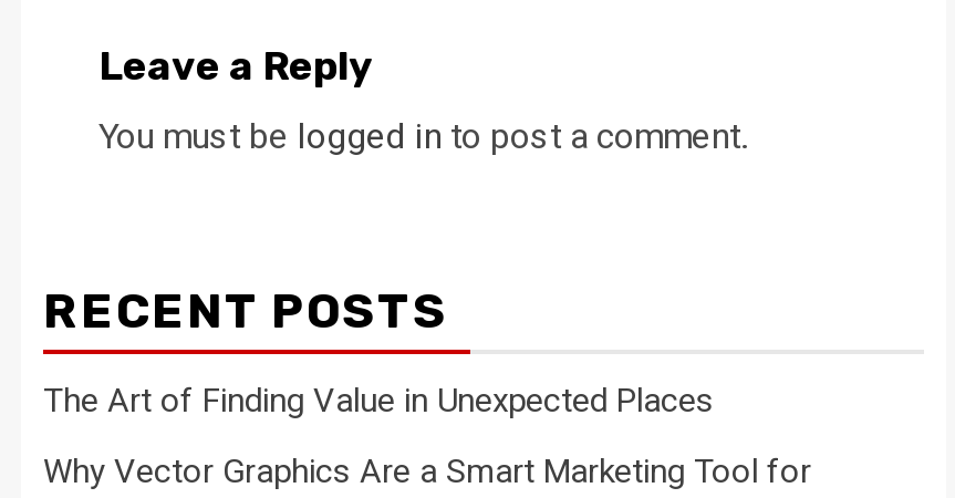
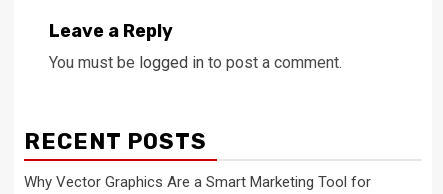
- The Art of Finding Value in Unexpected Places
